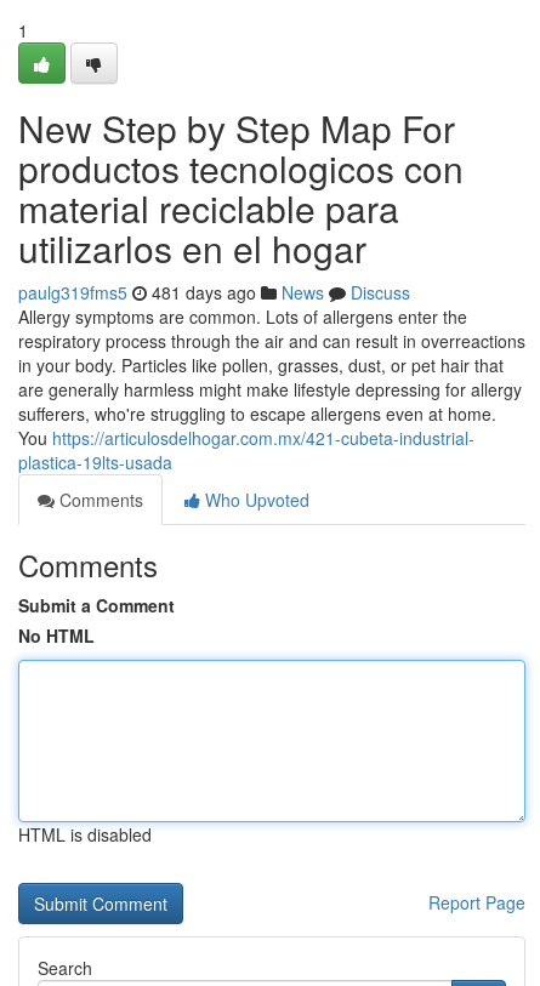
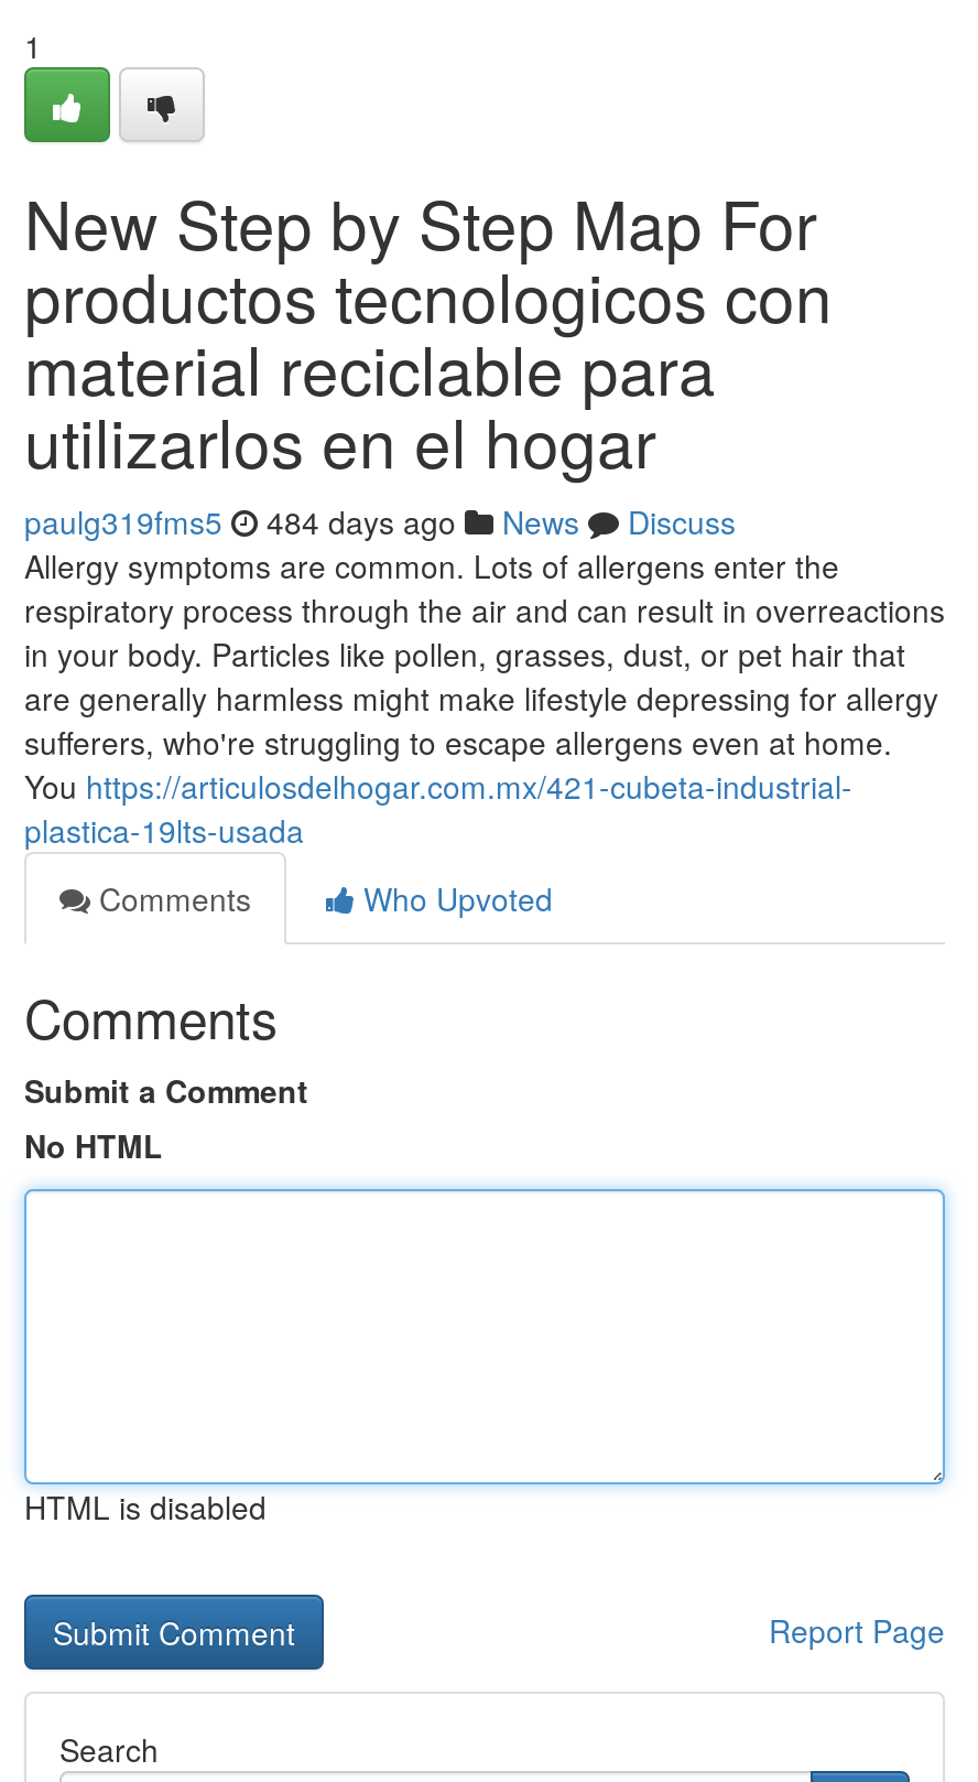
- paulg319fms5 481 days ago News Discuss
+ paulg319fms5 484 days ago News Discuss
